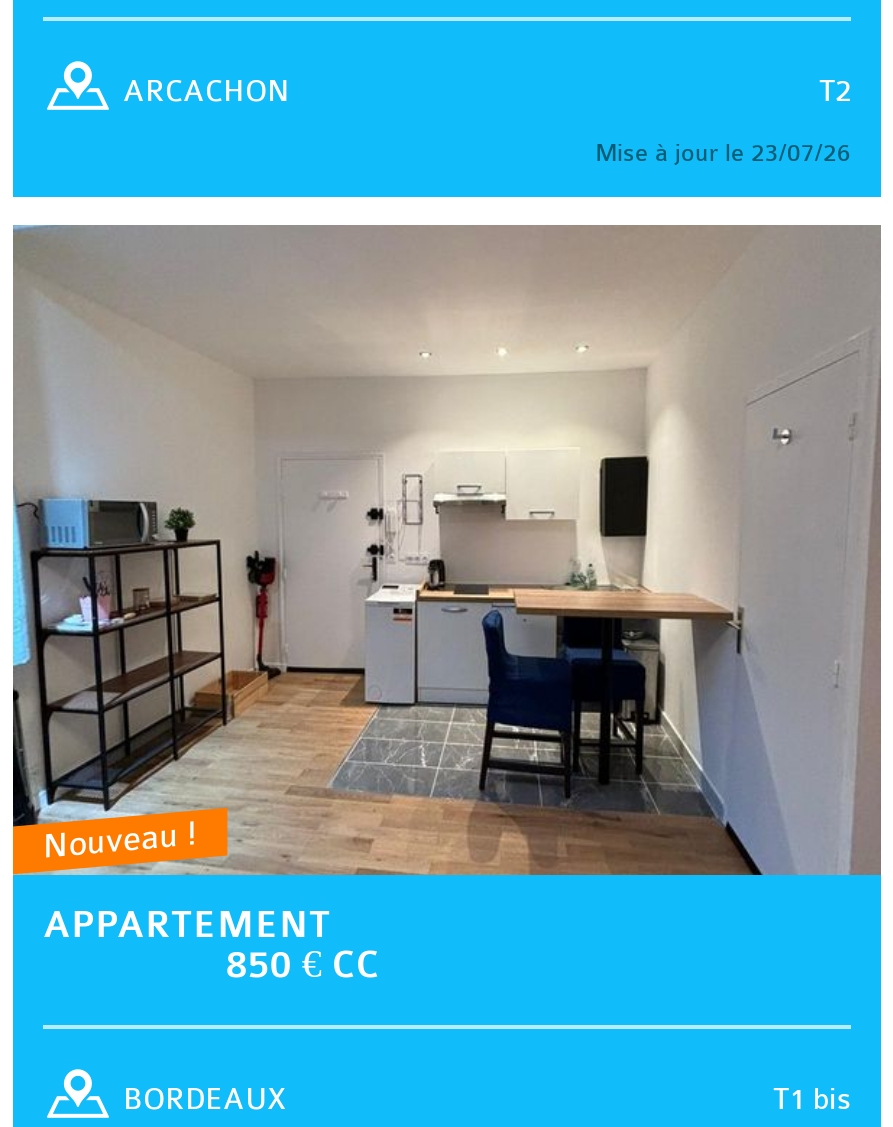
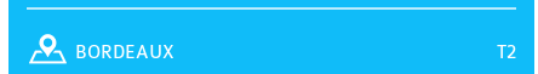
- ARCACHON
- Mise à jour le 23/07/26

- [image]
- Nouveau !
- APPARTEMENT
- 850 € CC
- T1 bis
